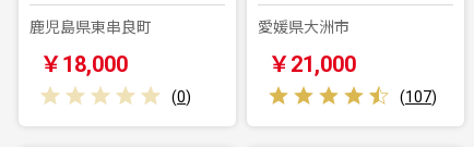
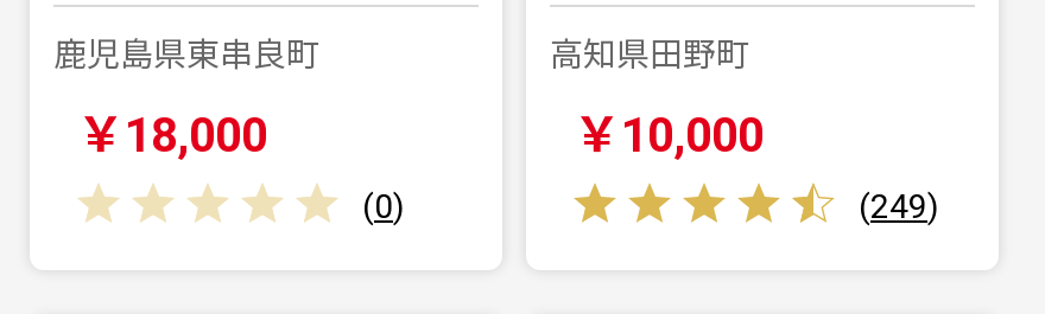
- 愛媛県大洲市
+ 高知県田野町

- ￥21,000
- (107)
+ ￥10,000
+ (249)
